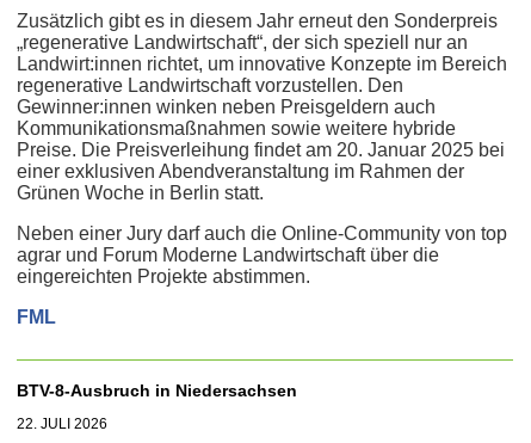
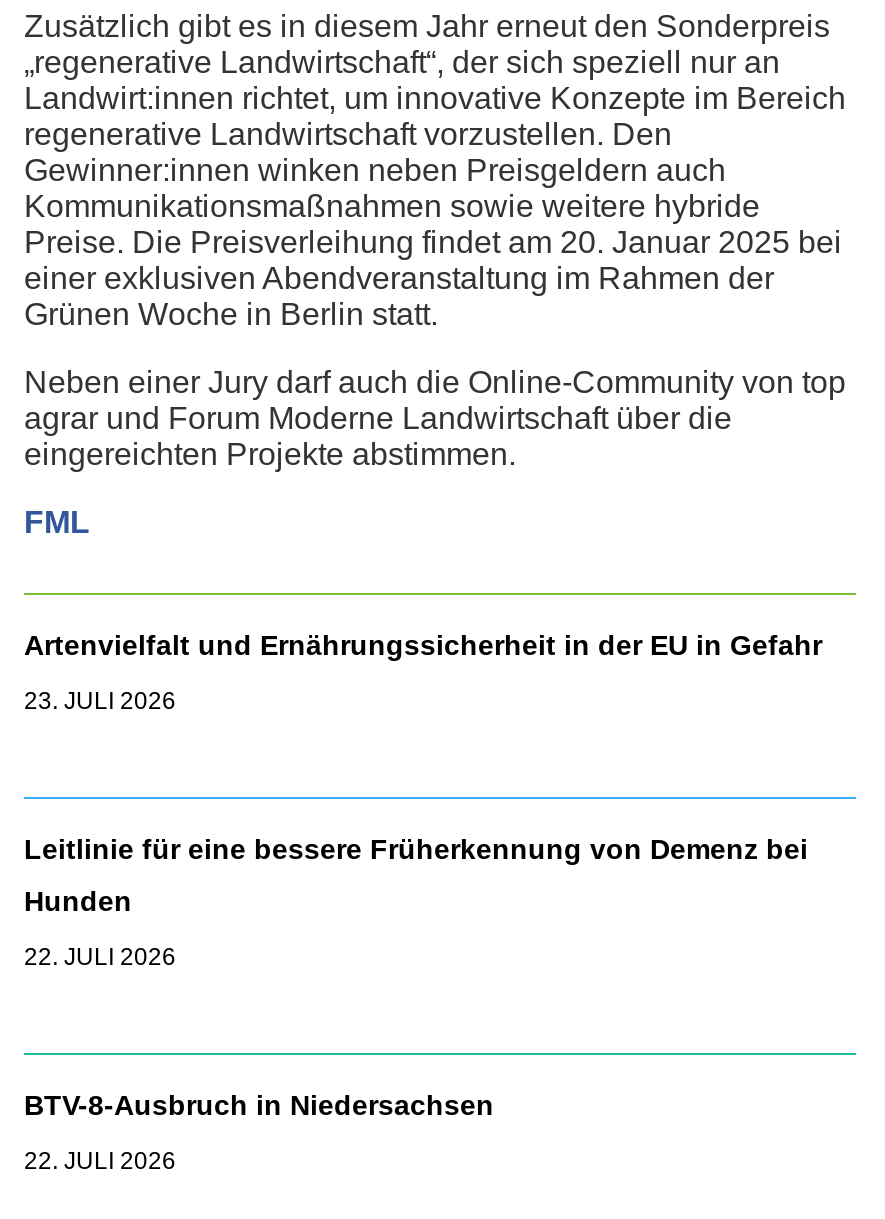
+ Artenvielfalt und Ernährungssicherheit in der EU in Gefahr
+ 23. JULI 2026

+ Leitlinie für eine bessere Früherkennung von Demenz bei
+ Hunden
+ 22. JULI 2026
